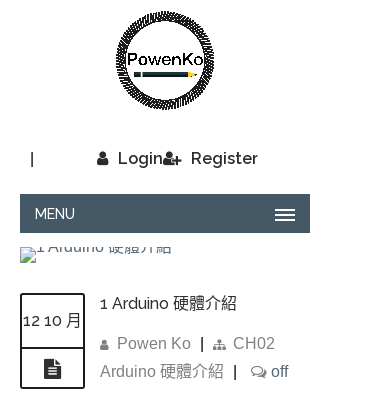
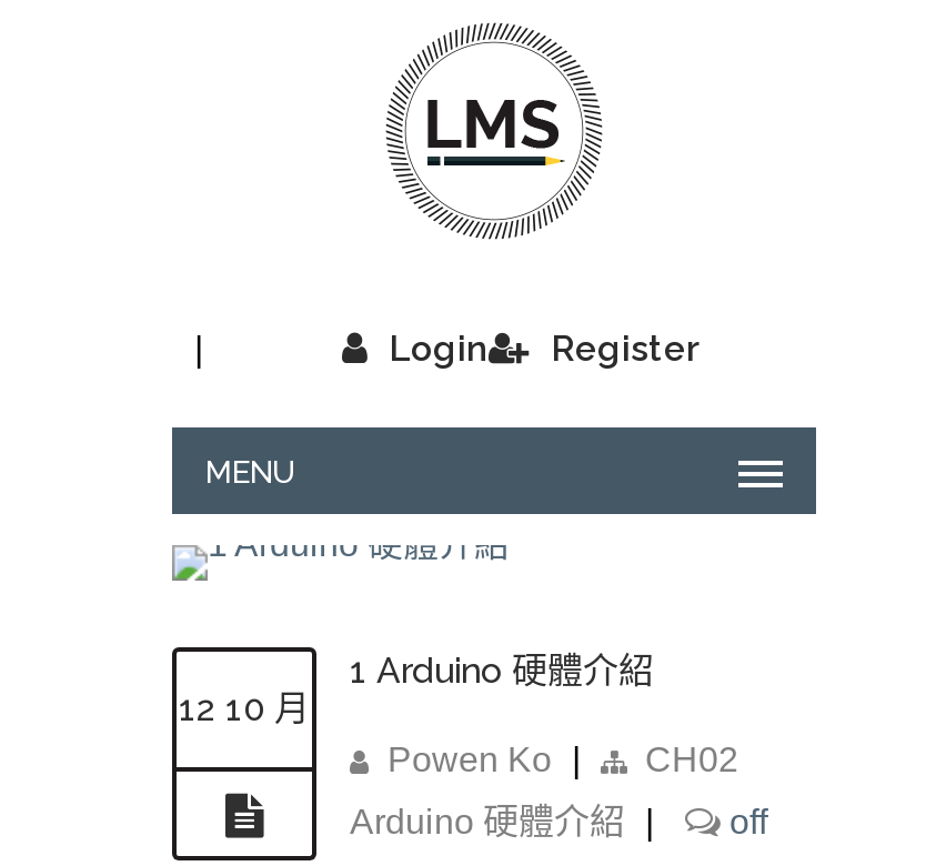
- [image]
+ [image]
